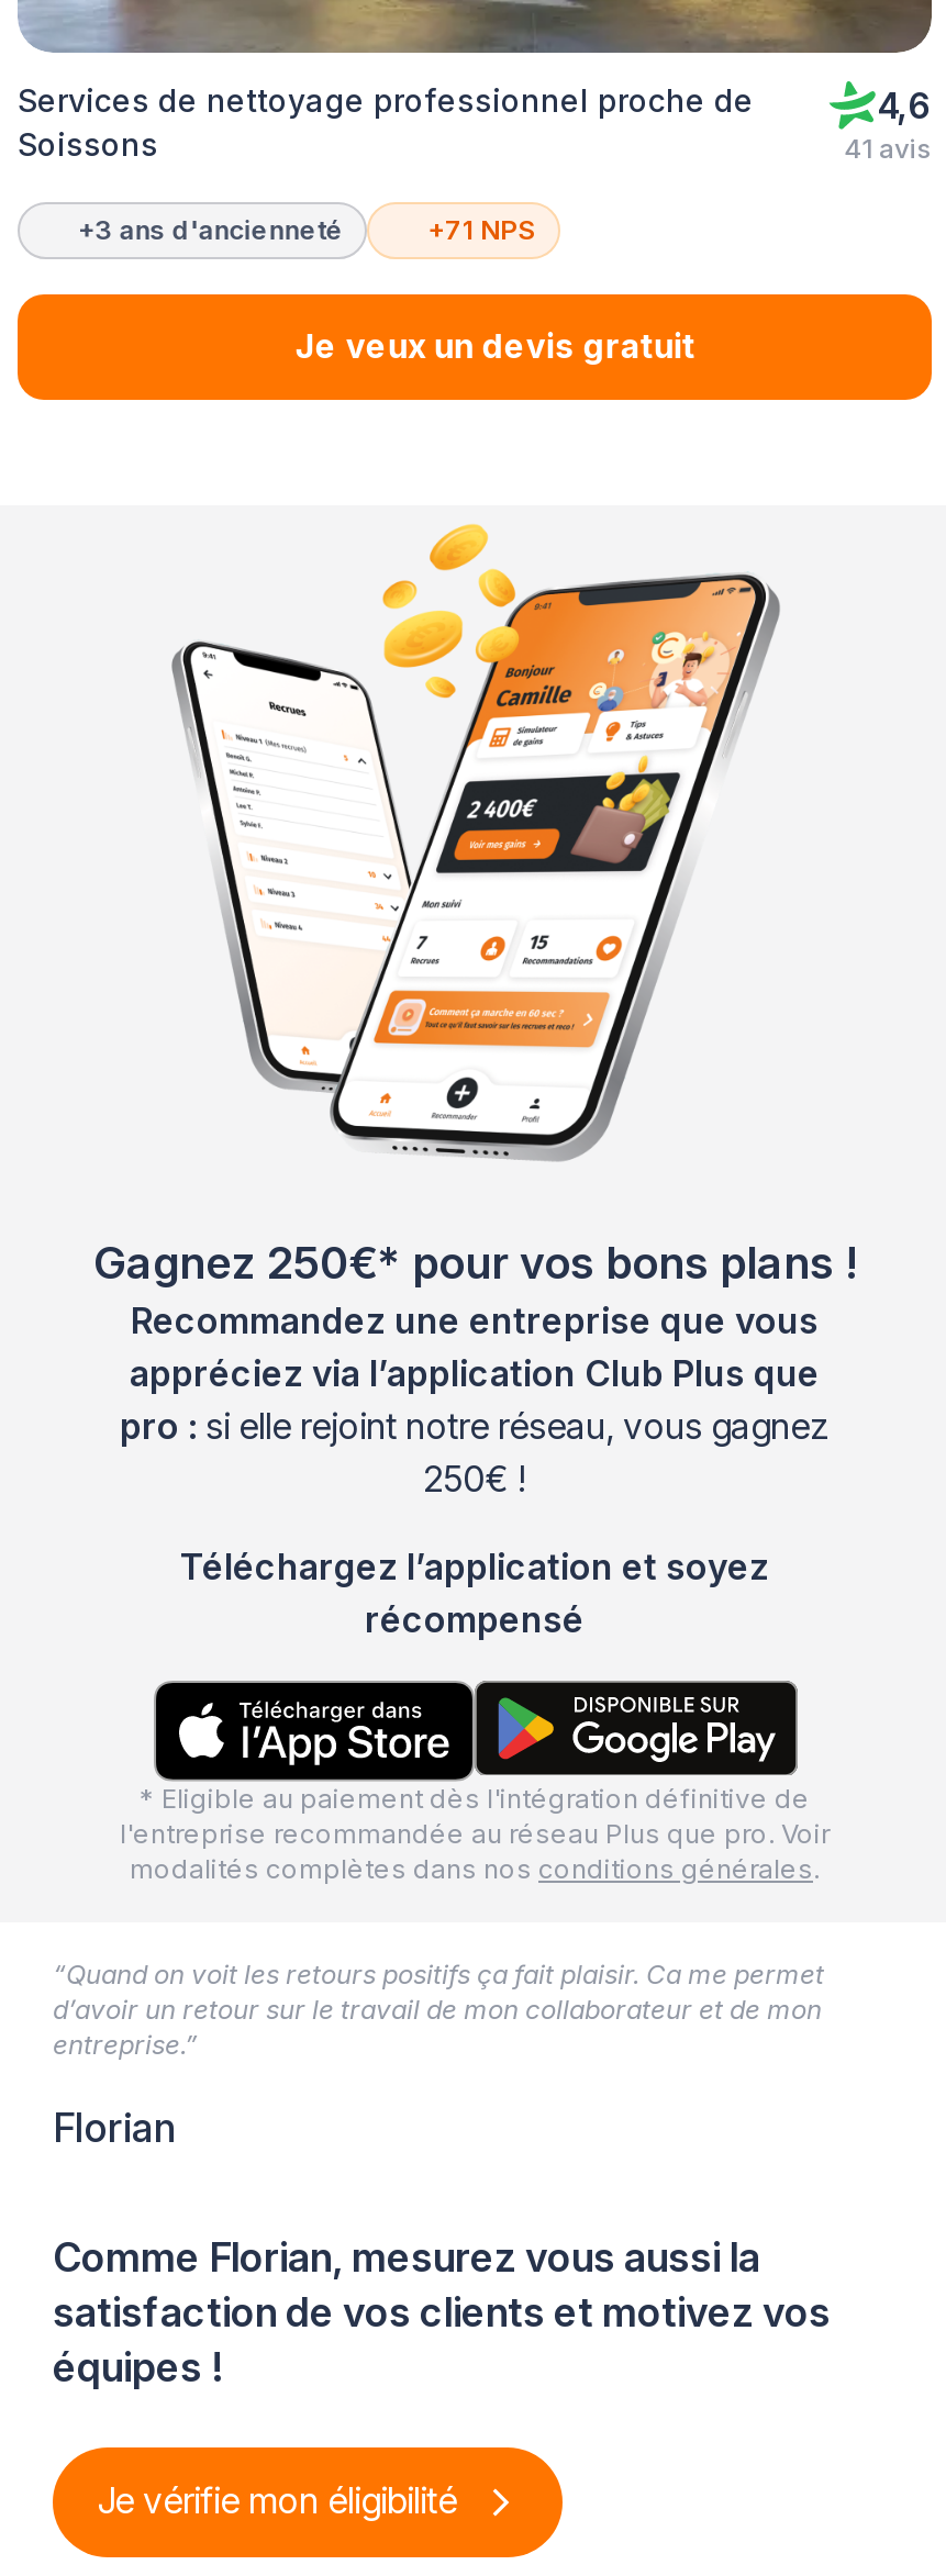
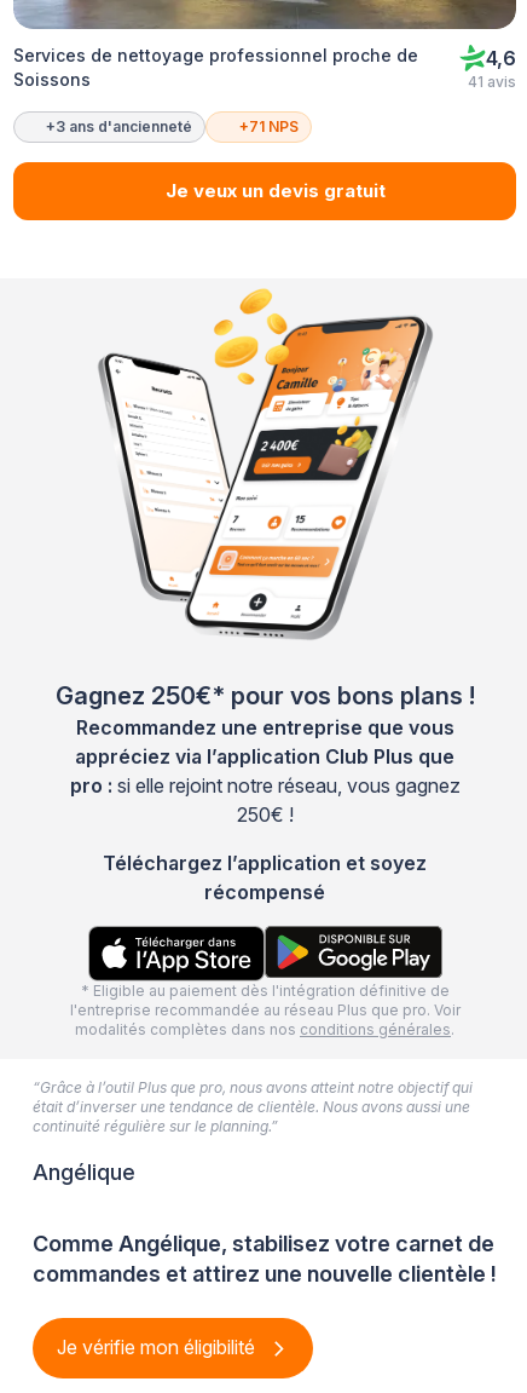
- “Quand on voit les retours positifs ça fait plaisir. Ca me permet
- d’avoir un retour sur le travail de mon collaborateur et de mon
- entreprise.”
+ “Grâce à l’outil Plus que pro, nous avons atteint notre objectif qui
+ était d’inverser une tendance de clientèle. Nous avons aussi une
+ continuité régulière sur le planning.”

- Florian
+ Angélique

- Comme Florian, mesurez vous aussi la
- satisfaction de vos clients et motivez vos
- équipes !
+ Comme Angélique, stabilisez votre carnet de
+ commandes et attirez une nouvelle clientèle !
